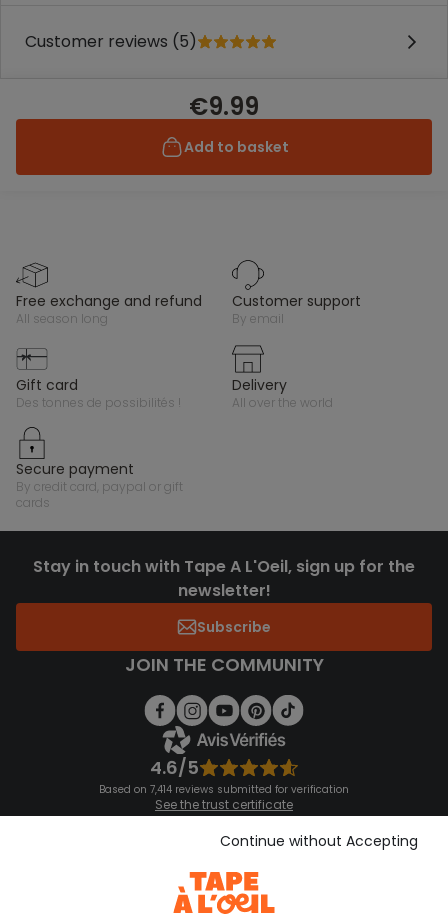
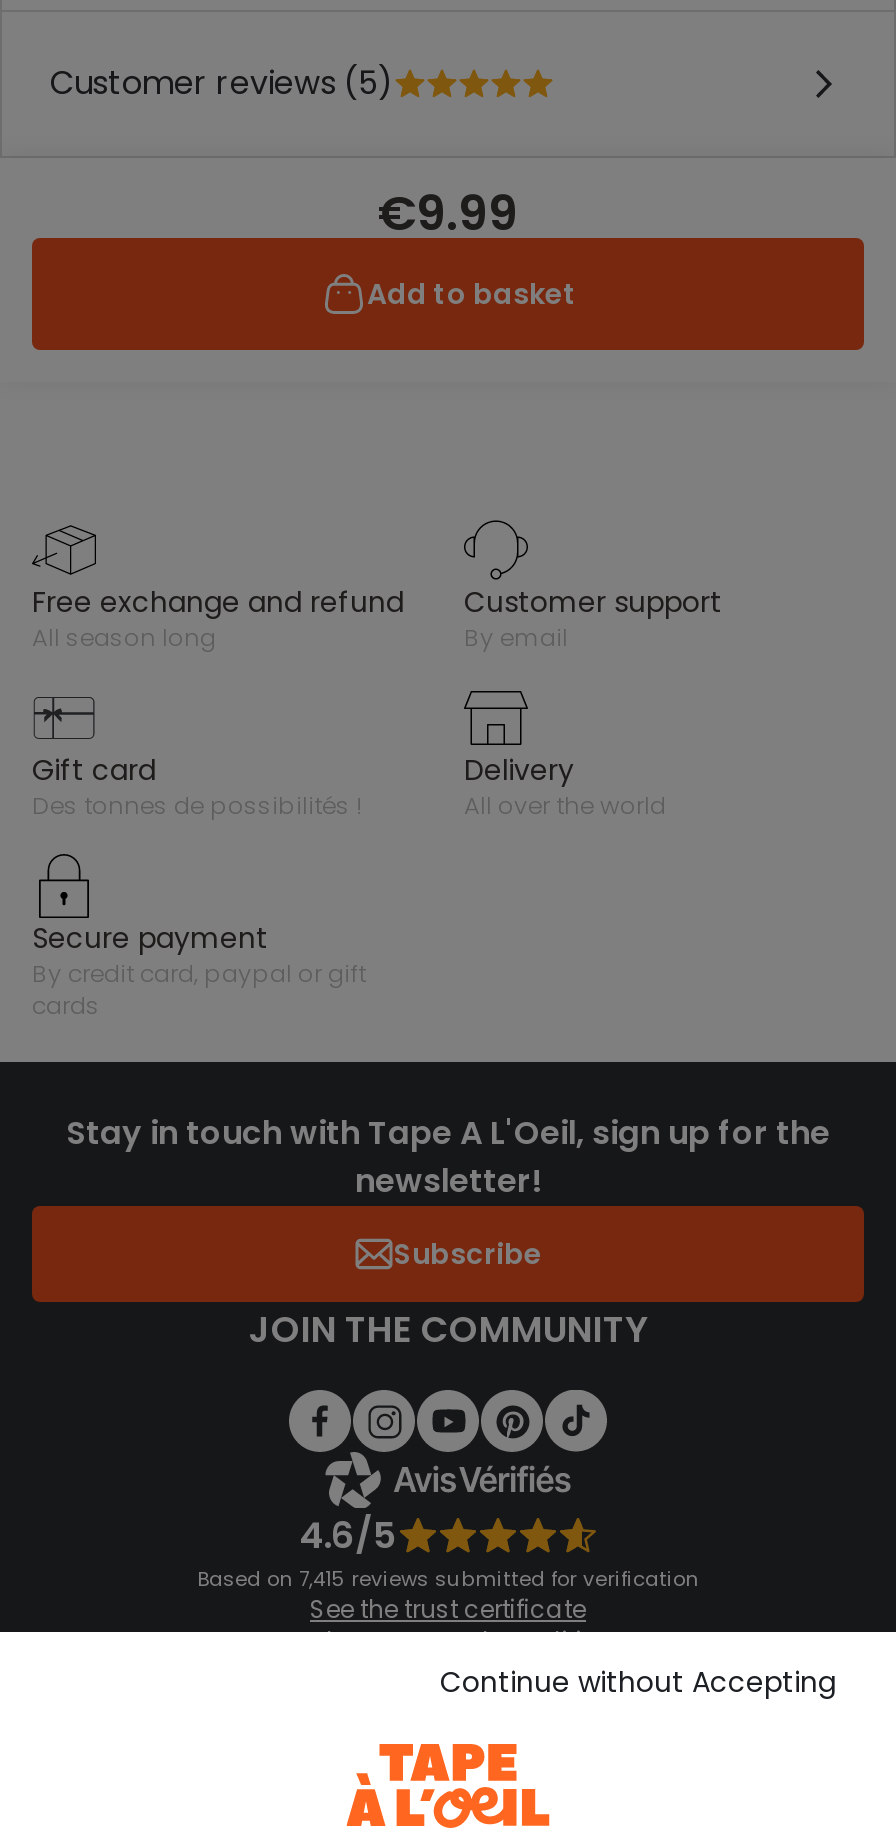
- Based on 7,414 reviews submitted for verification
+ Based on 7,415 reviews submitted for verification
